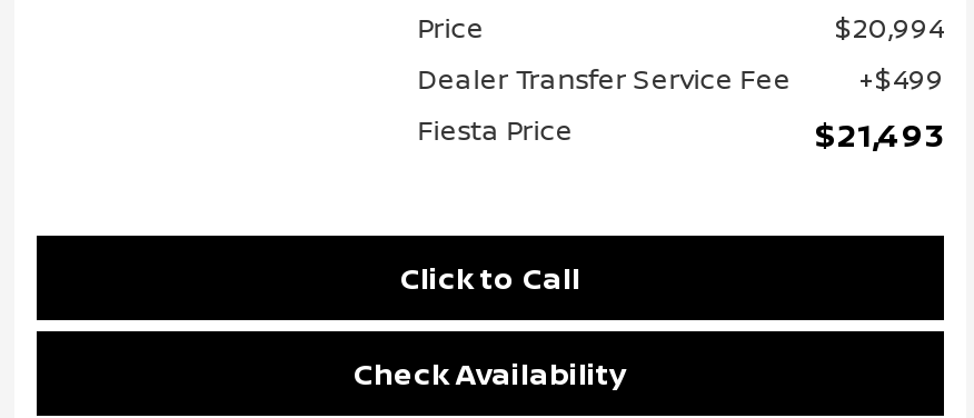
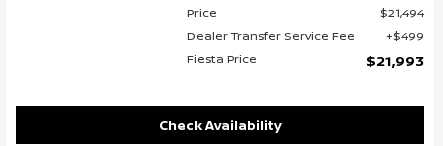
- $20,994
+ $21,494

- $21,493
- Click to Call
+ $21,993
